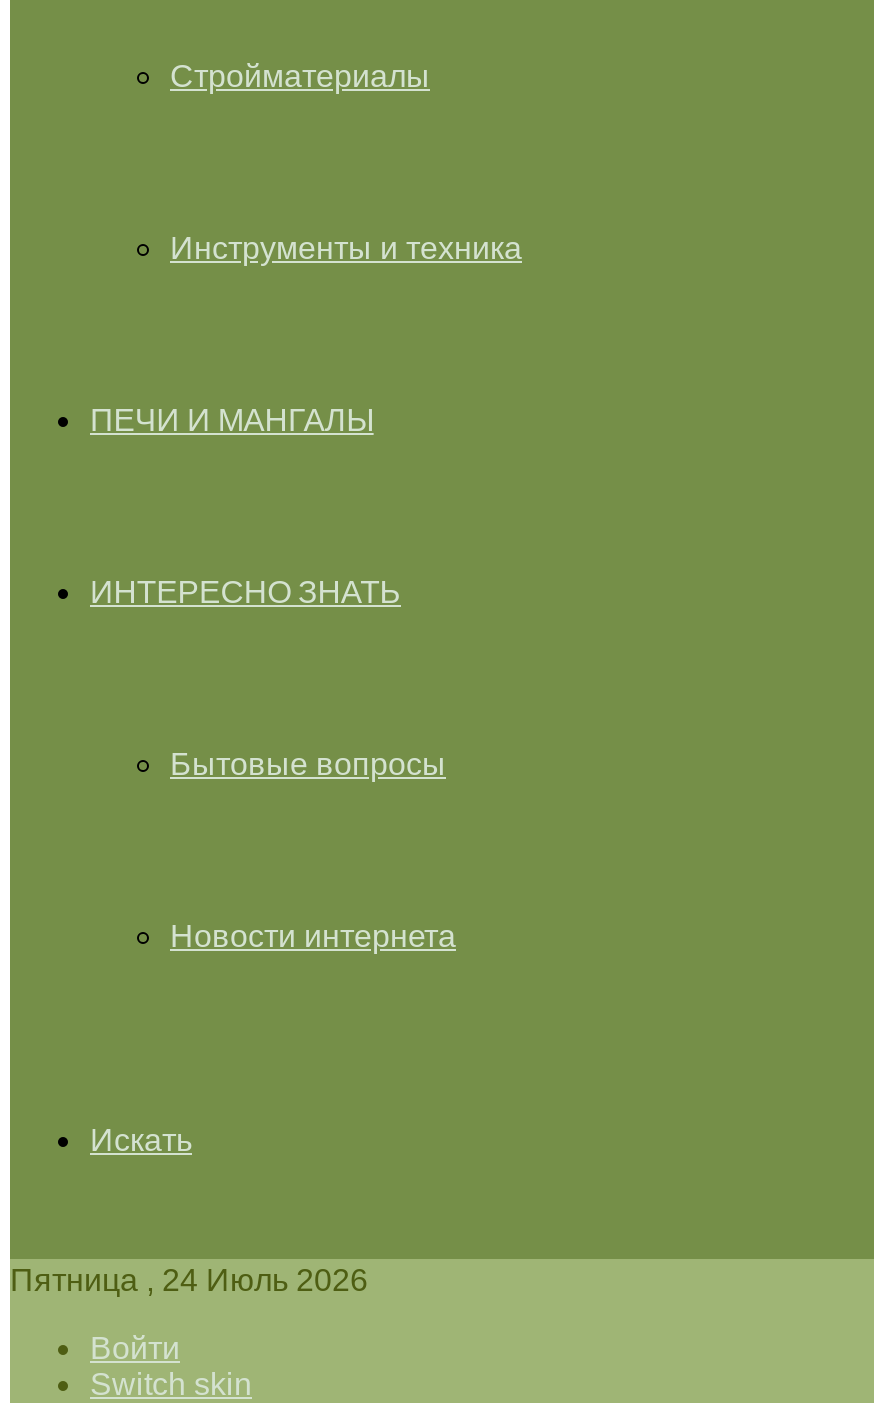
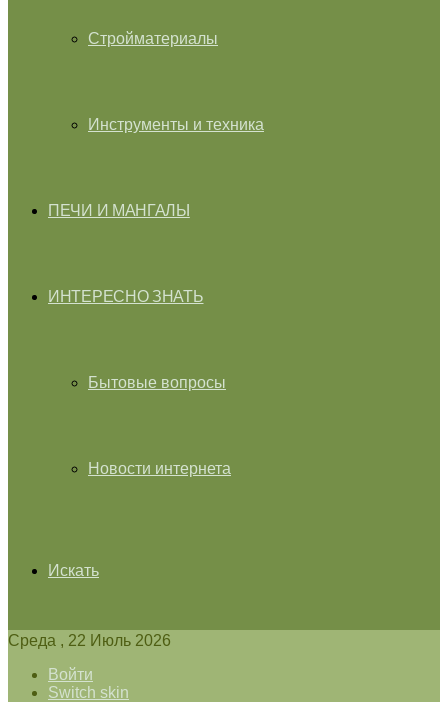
- Пятница , 24 Июль 2026
+ Среда , 22 Июль 2026
